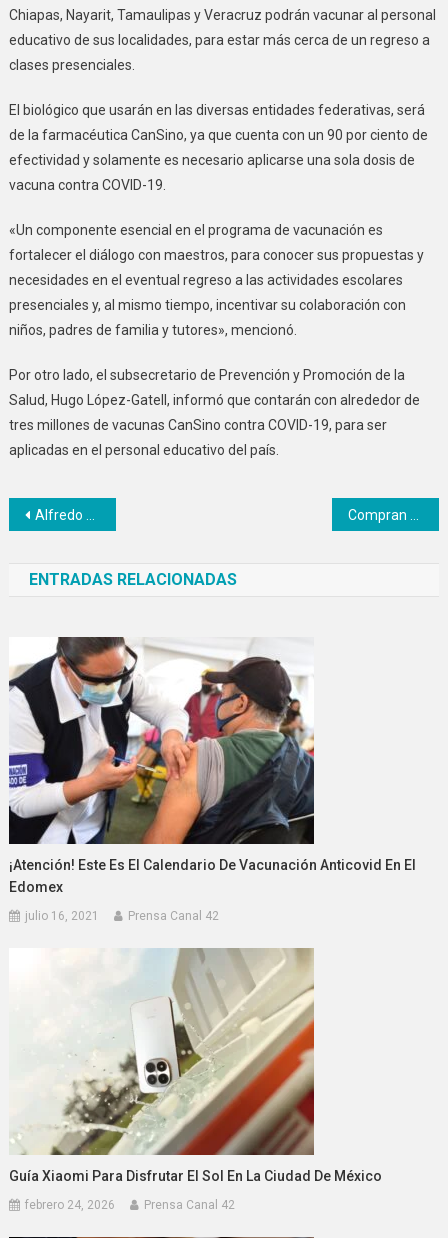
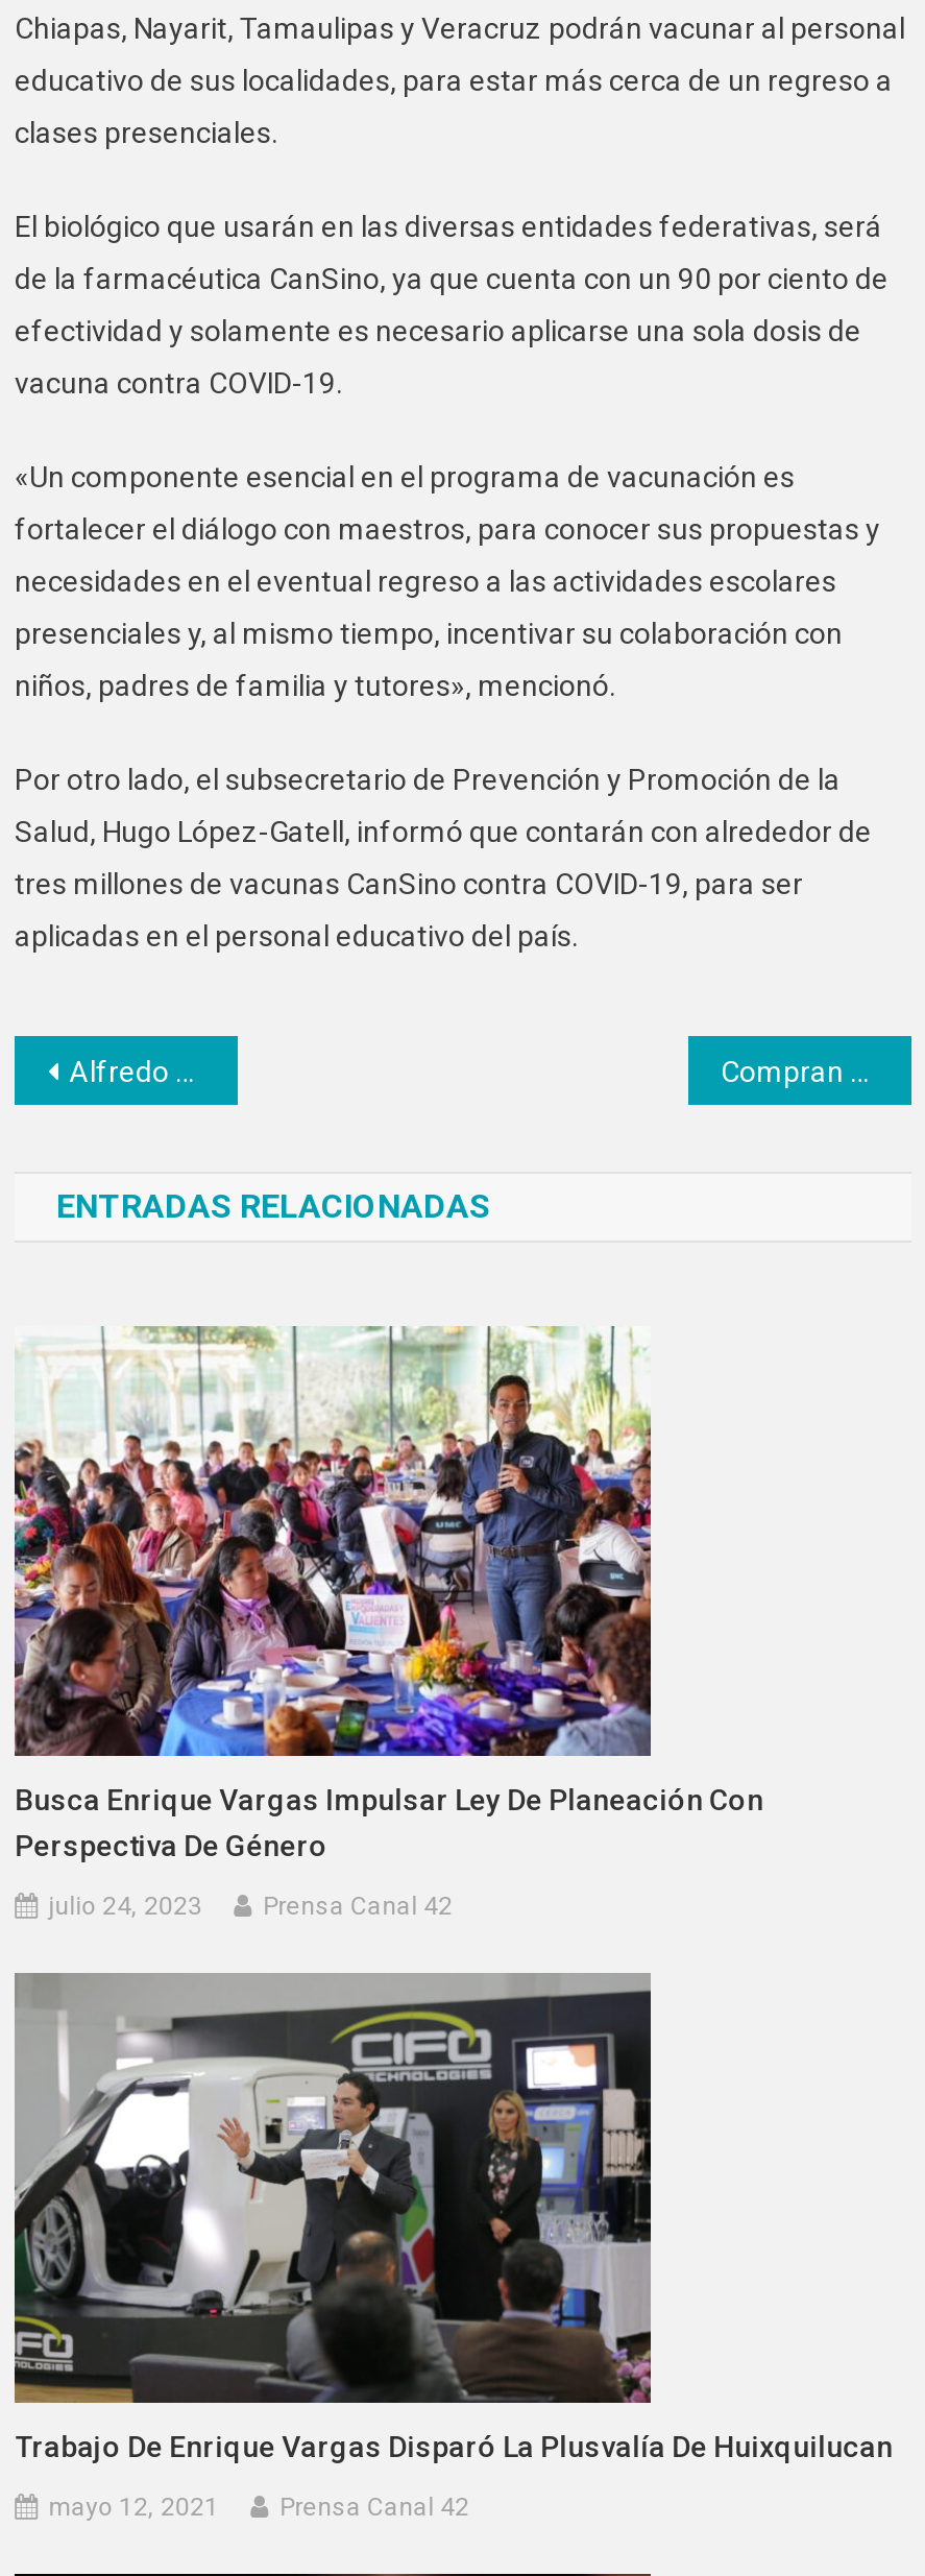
- [image]
- ¡Atención! Este Es El Calendario De Vacunación Anticovid En El
- Edomex
+ [image]
+ Busca Enrique Vargas Impulsar Ley De Planeación Con
+ Perspectiva De Género

- julio 16, 2021
+ julio 24, 2023

- [image]
- Guía Xiaomi Para Disfrutar El Sol En La Ciudad De México
+ [image]
+ Trabajo De Enrique Vargas Disparó La Plusvalía De Huixquilucan

- febrero 24, 2026
+ mayo 12, 2021
